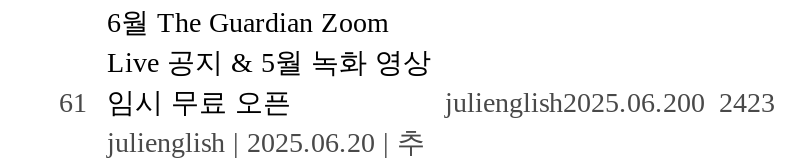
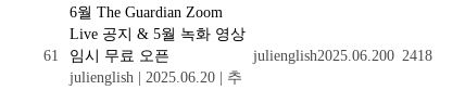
- julienglish2025.06.200 2423
+ julienglish2025.06.200 2418
